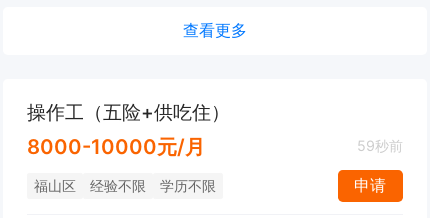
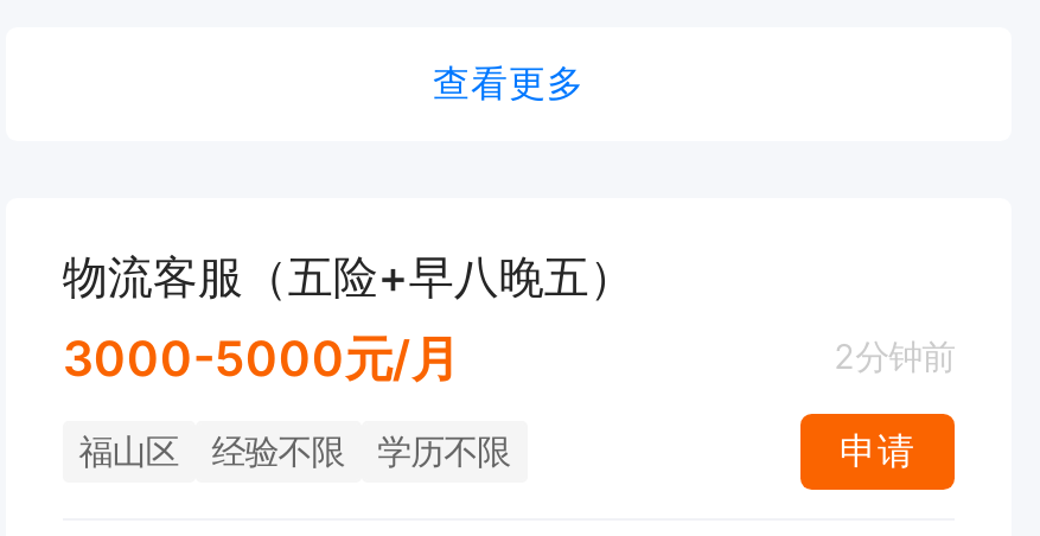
- 操作工（五险+供吃住）
- 8000-10000元/月
- 59秒前
+ 物流客服（五险+早八晚五）
+ 3000-5000元/月
+ 2分钟前
